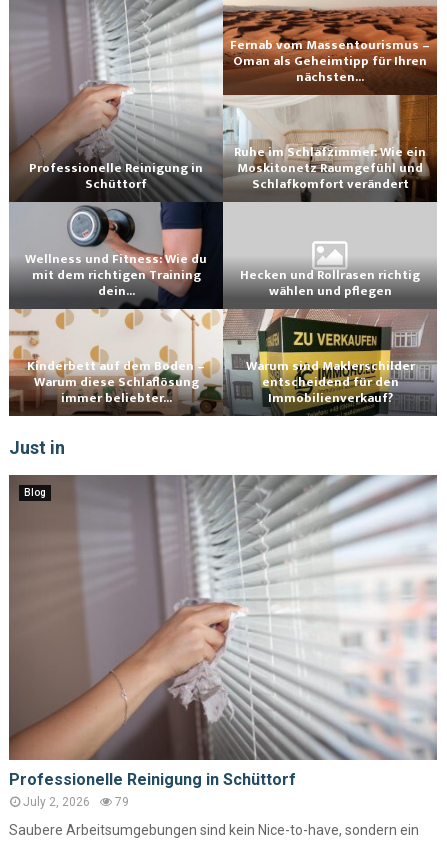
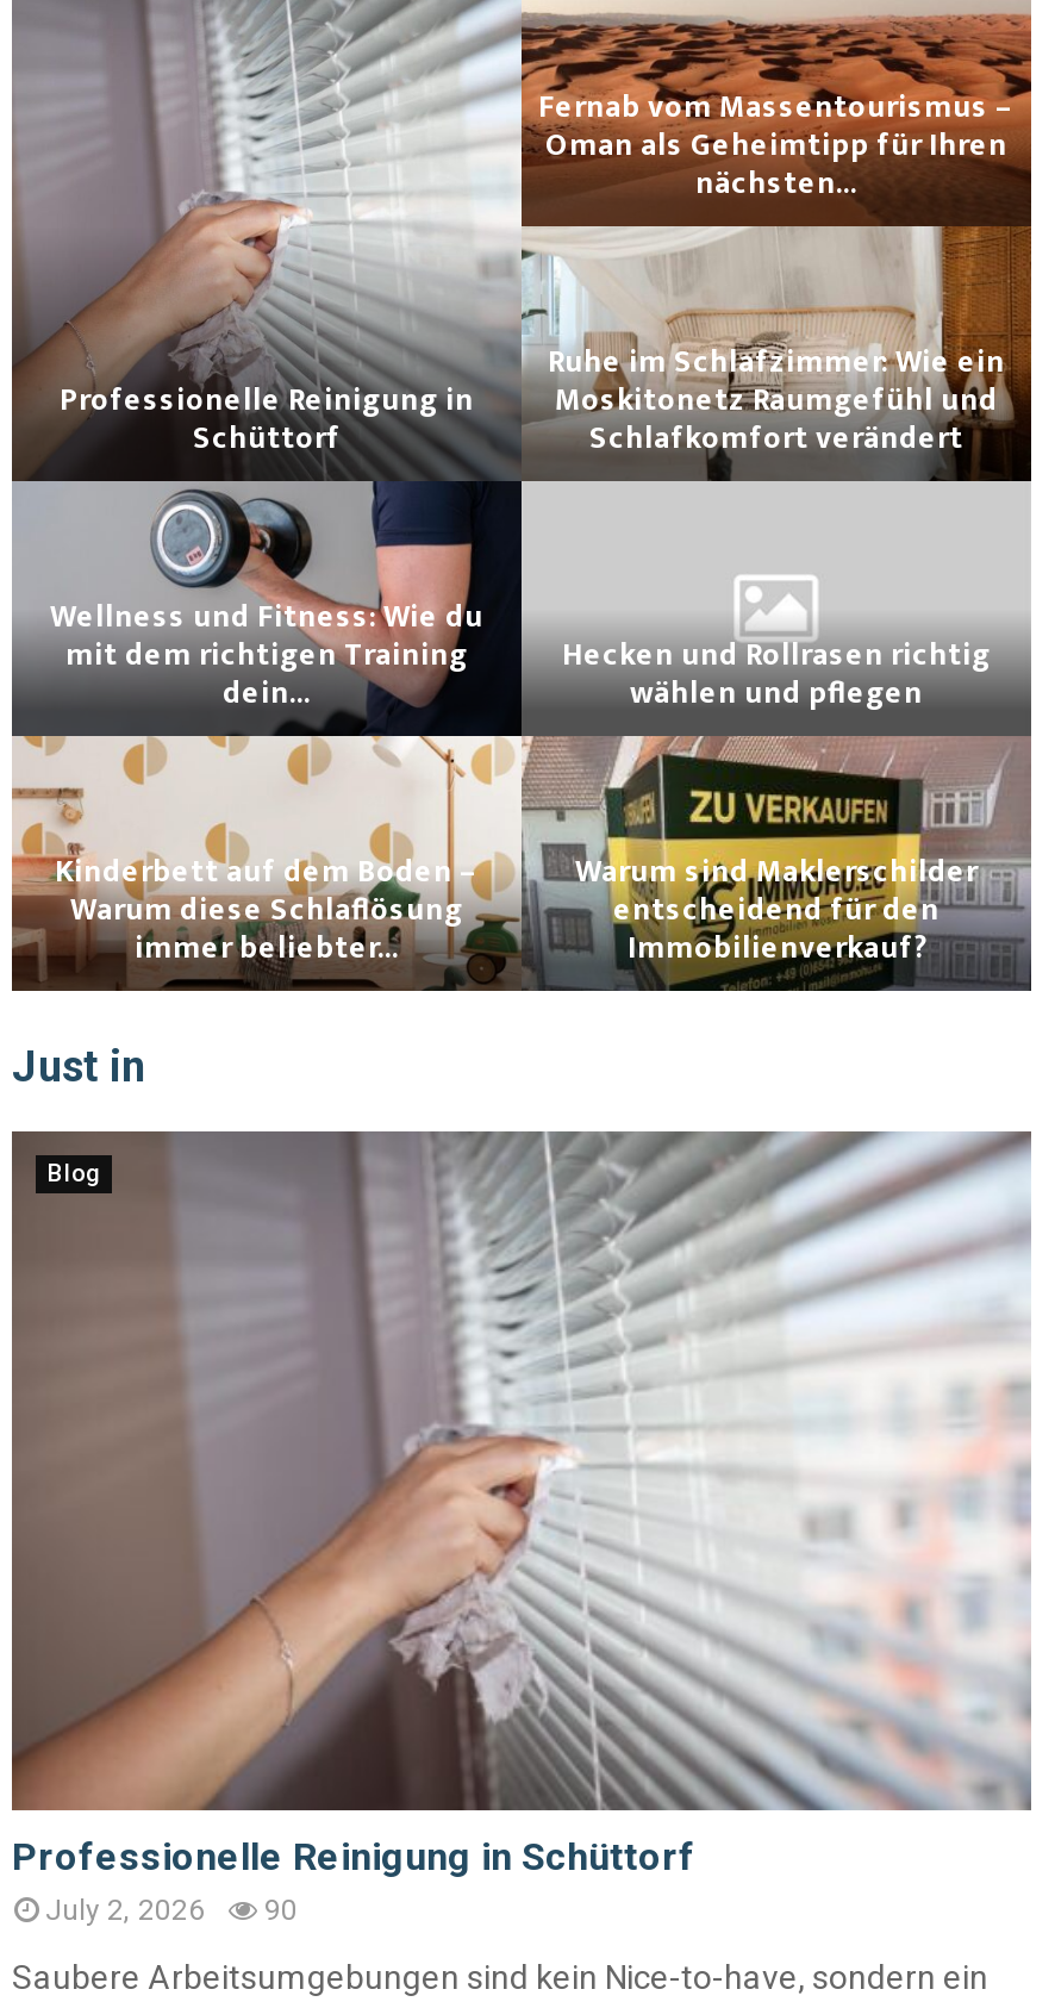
- July 2, 2026 79
+ July 2, 2026 90
